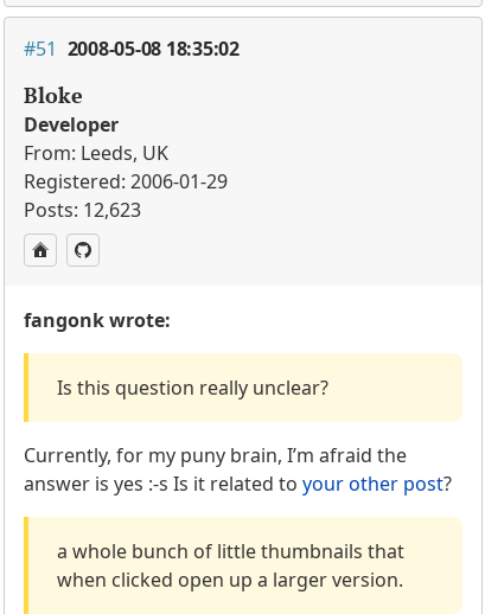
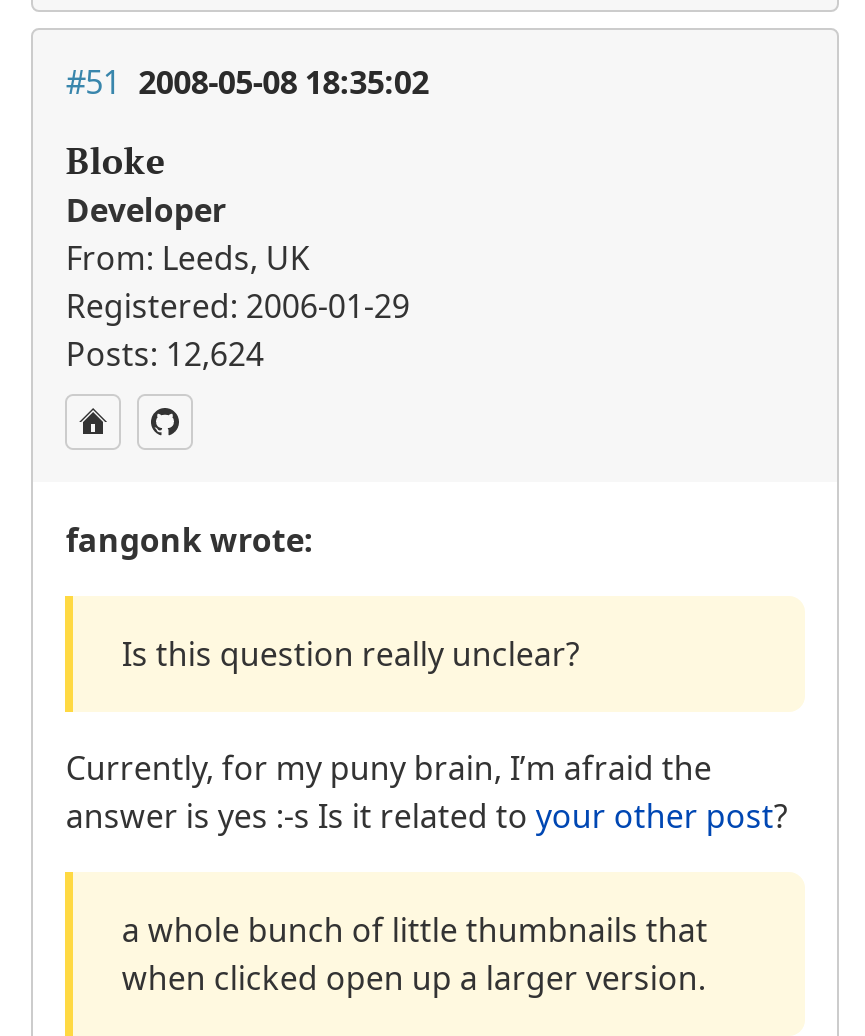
- Posts: 12,623
+ Posts: 12,624
